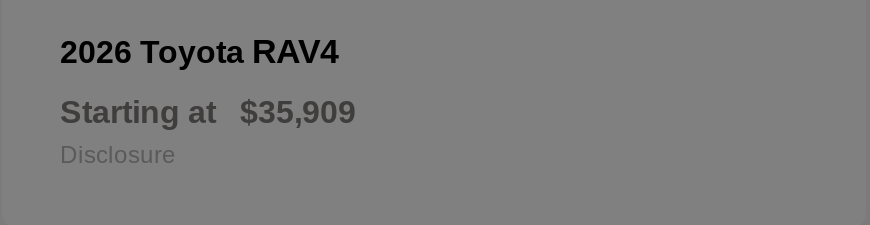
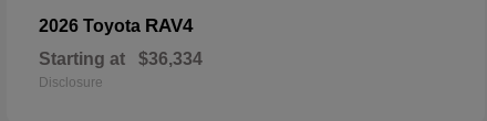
- Starting at $35,909
+ Starting at $36,334
